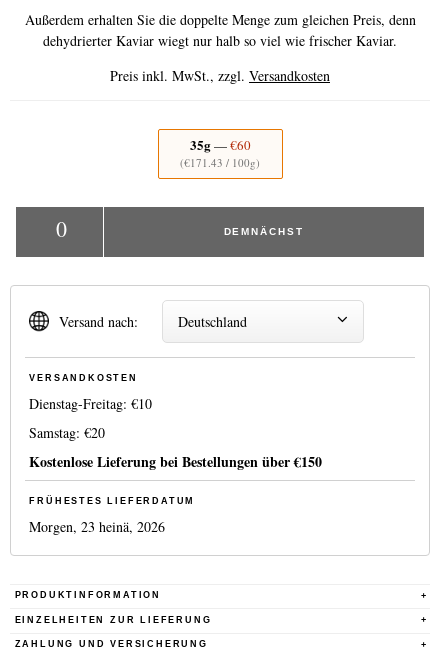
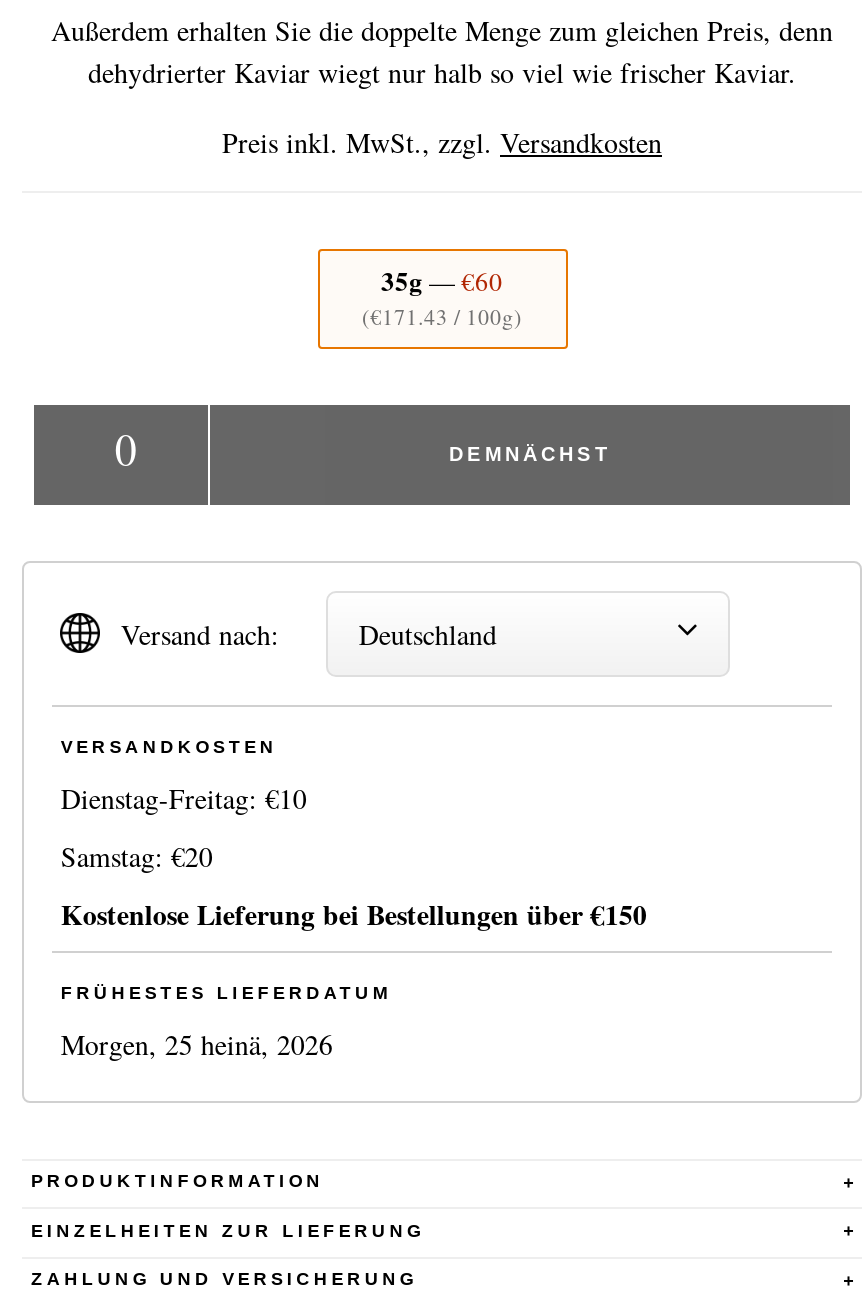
- Morgen, 23 heinä, 2026
+ Morgen, 25 heinä, 2026
